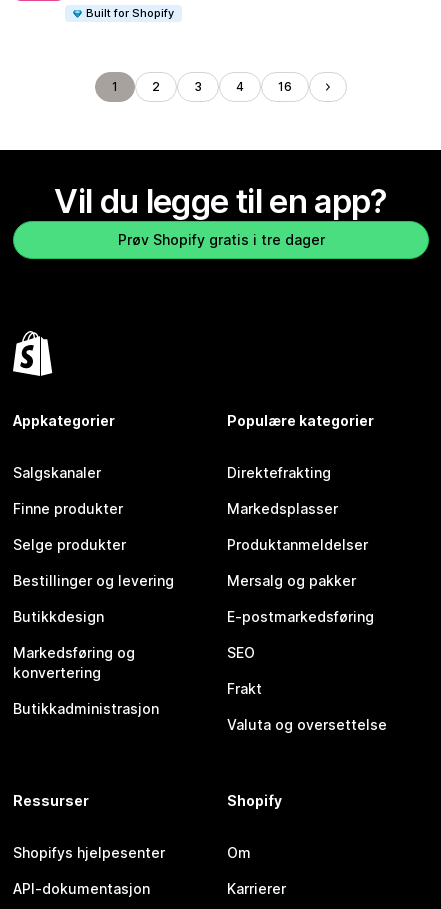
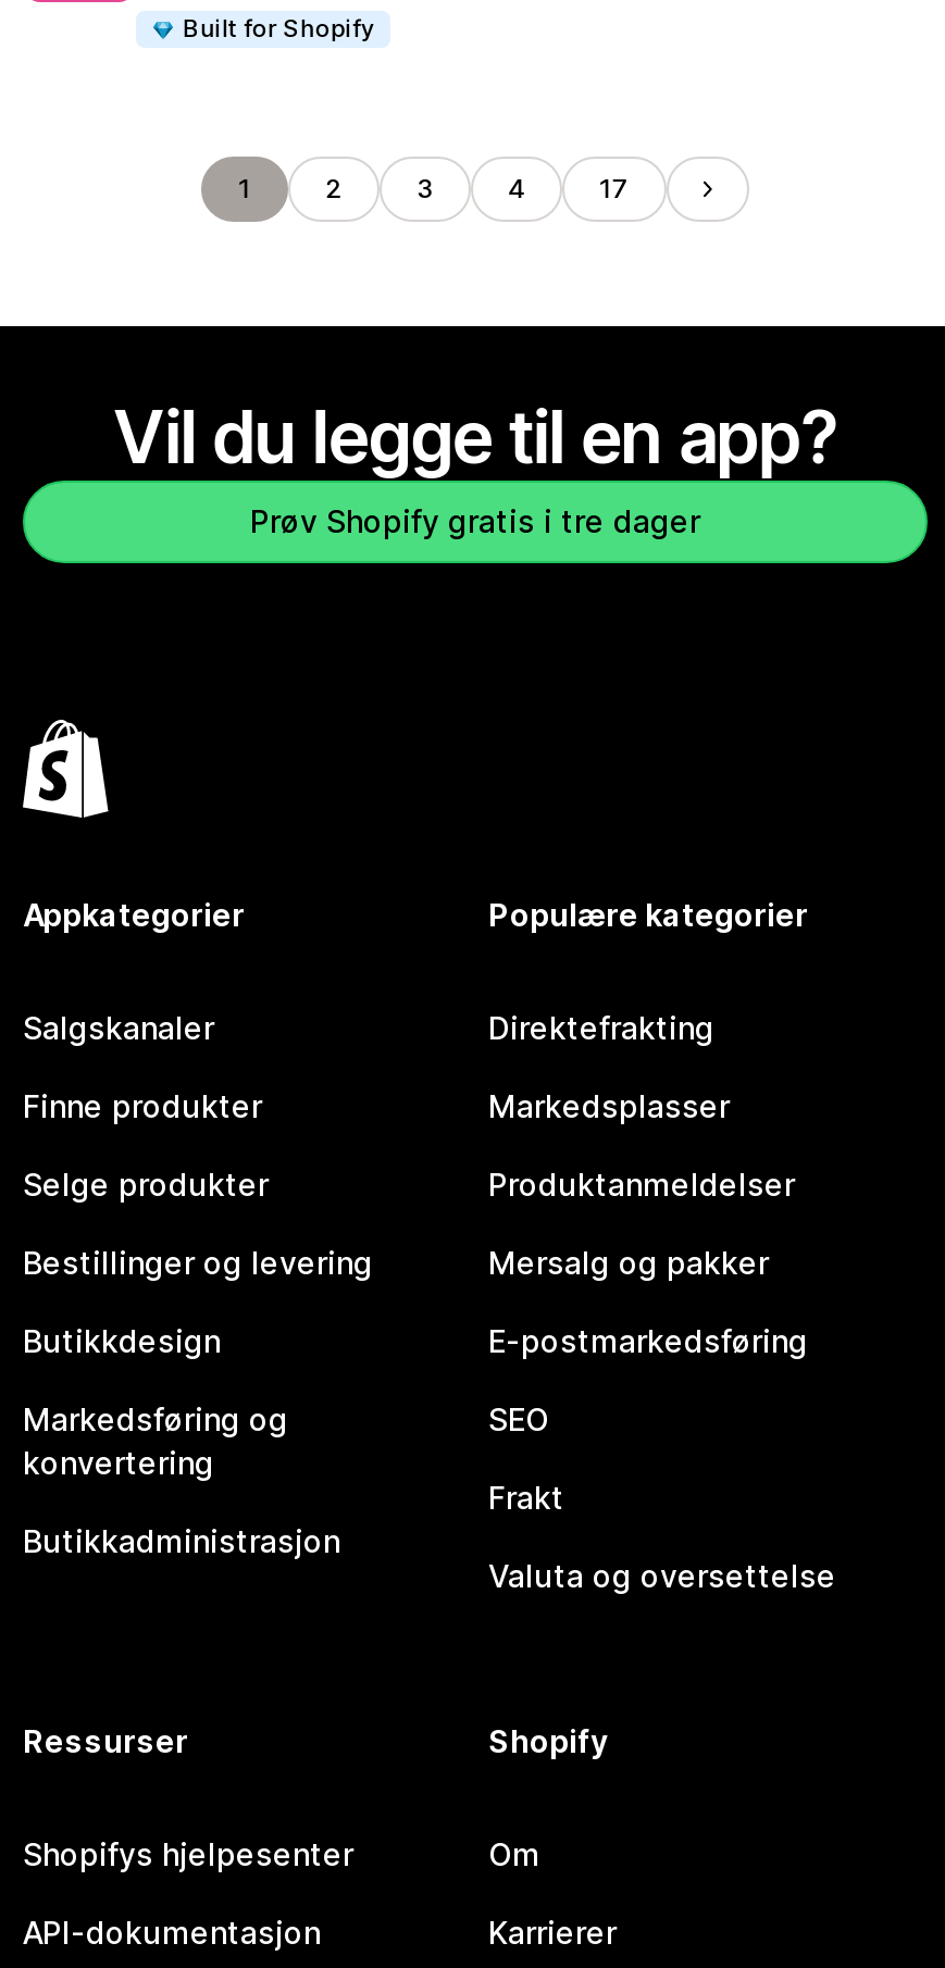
- 16
+ 17
